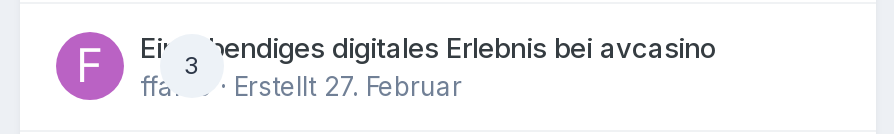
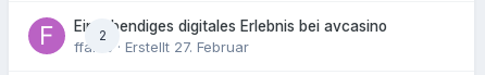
- 3
+ 2
